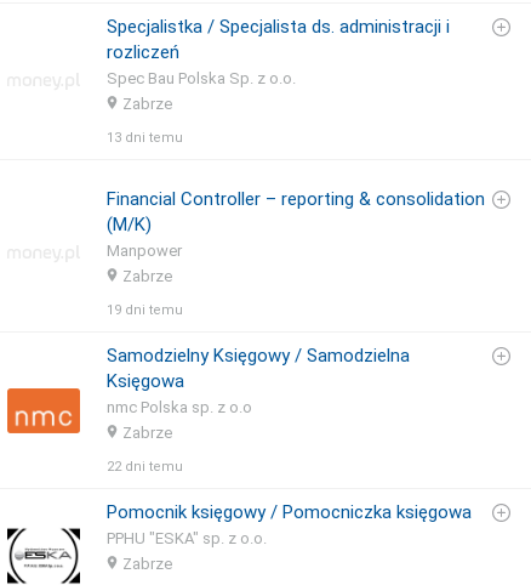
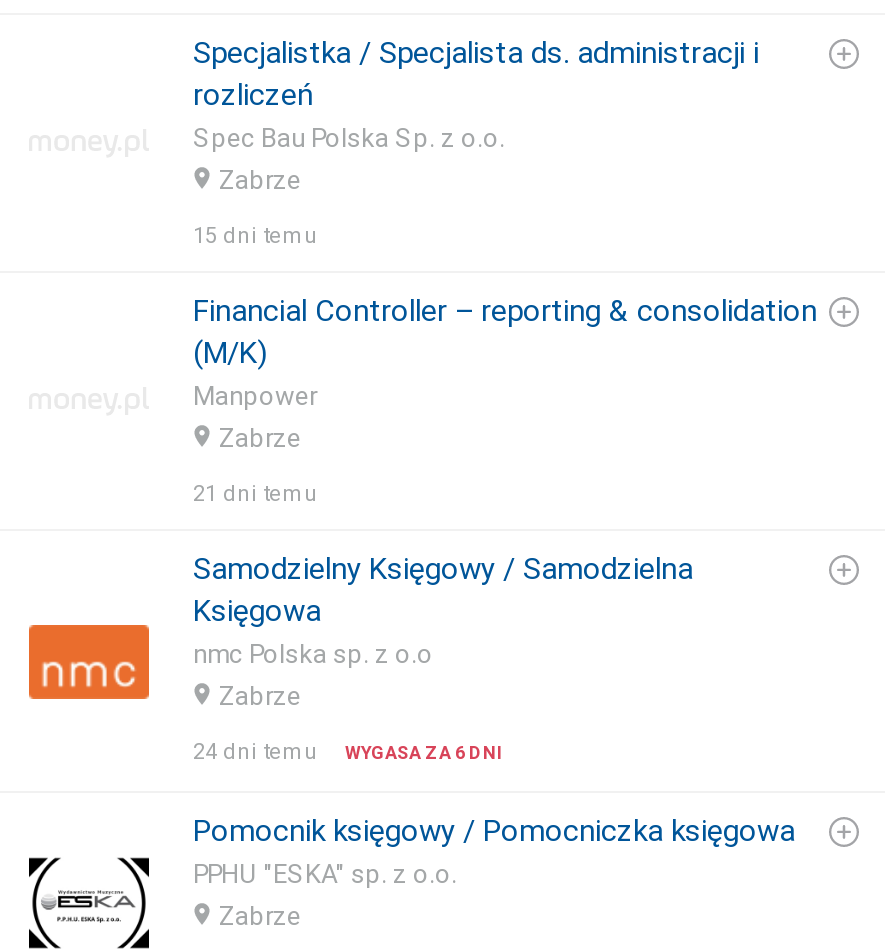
- 13 dni temu
+ 15 dni temu

- 19 dni temu
+ 21 dni temu

- 22 dni temu
+ 24 dni temu
+ WYGASA ZA 6 DNI
